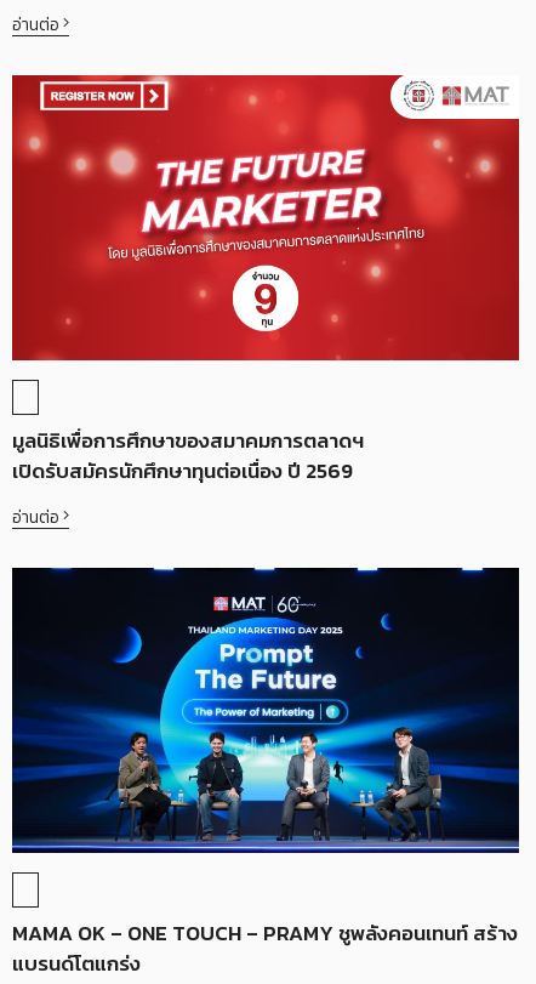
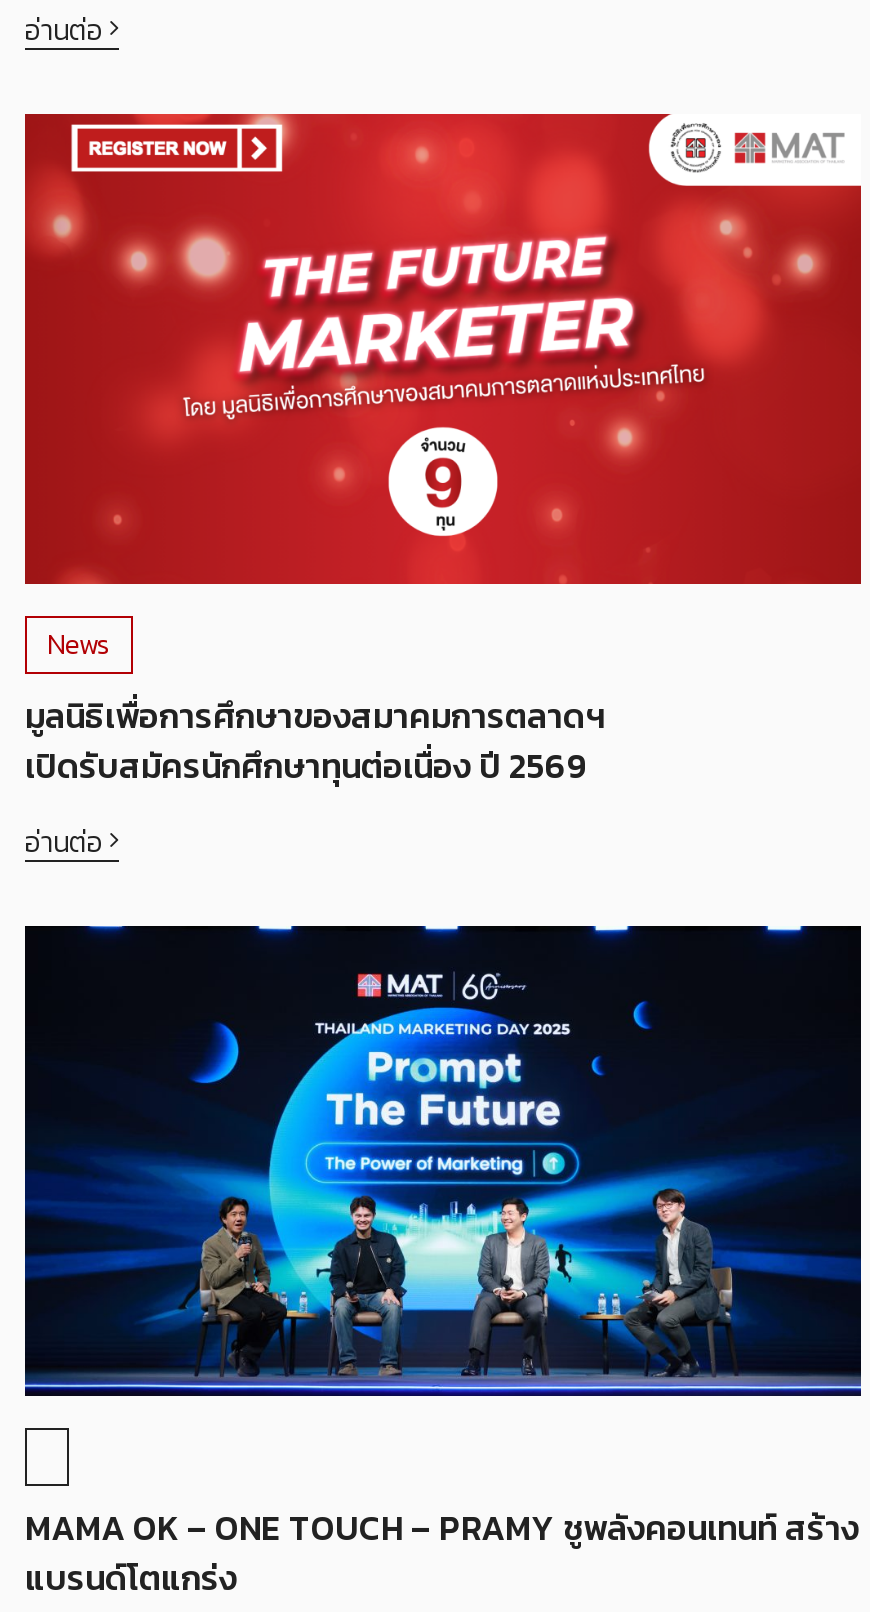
+ News
